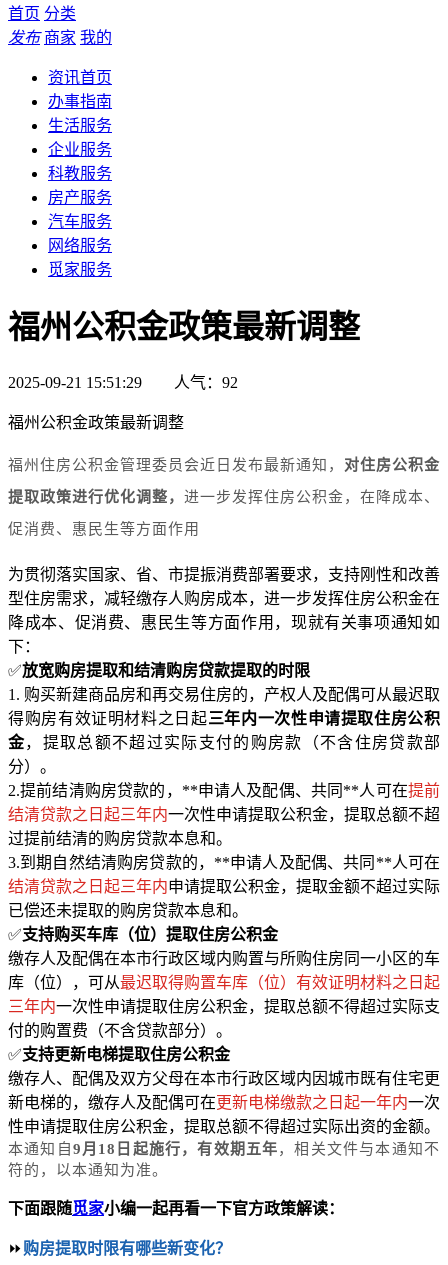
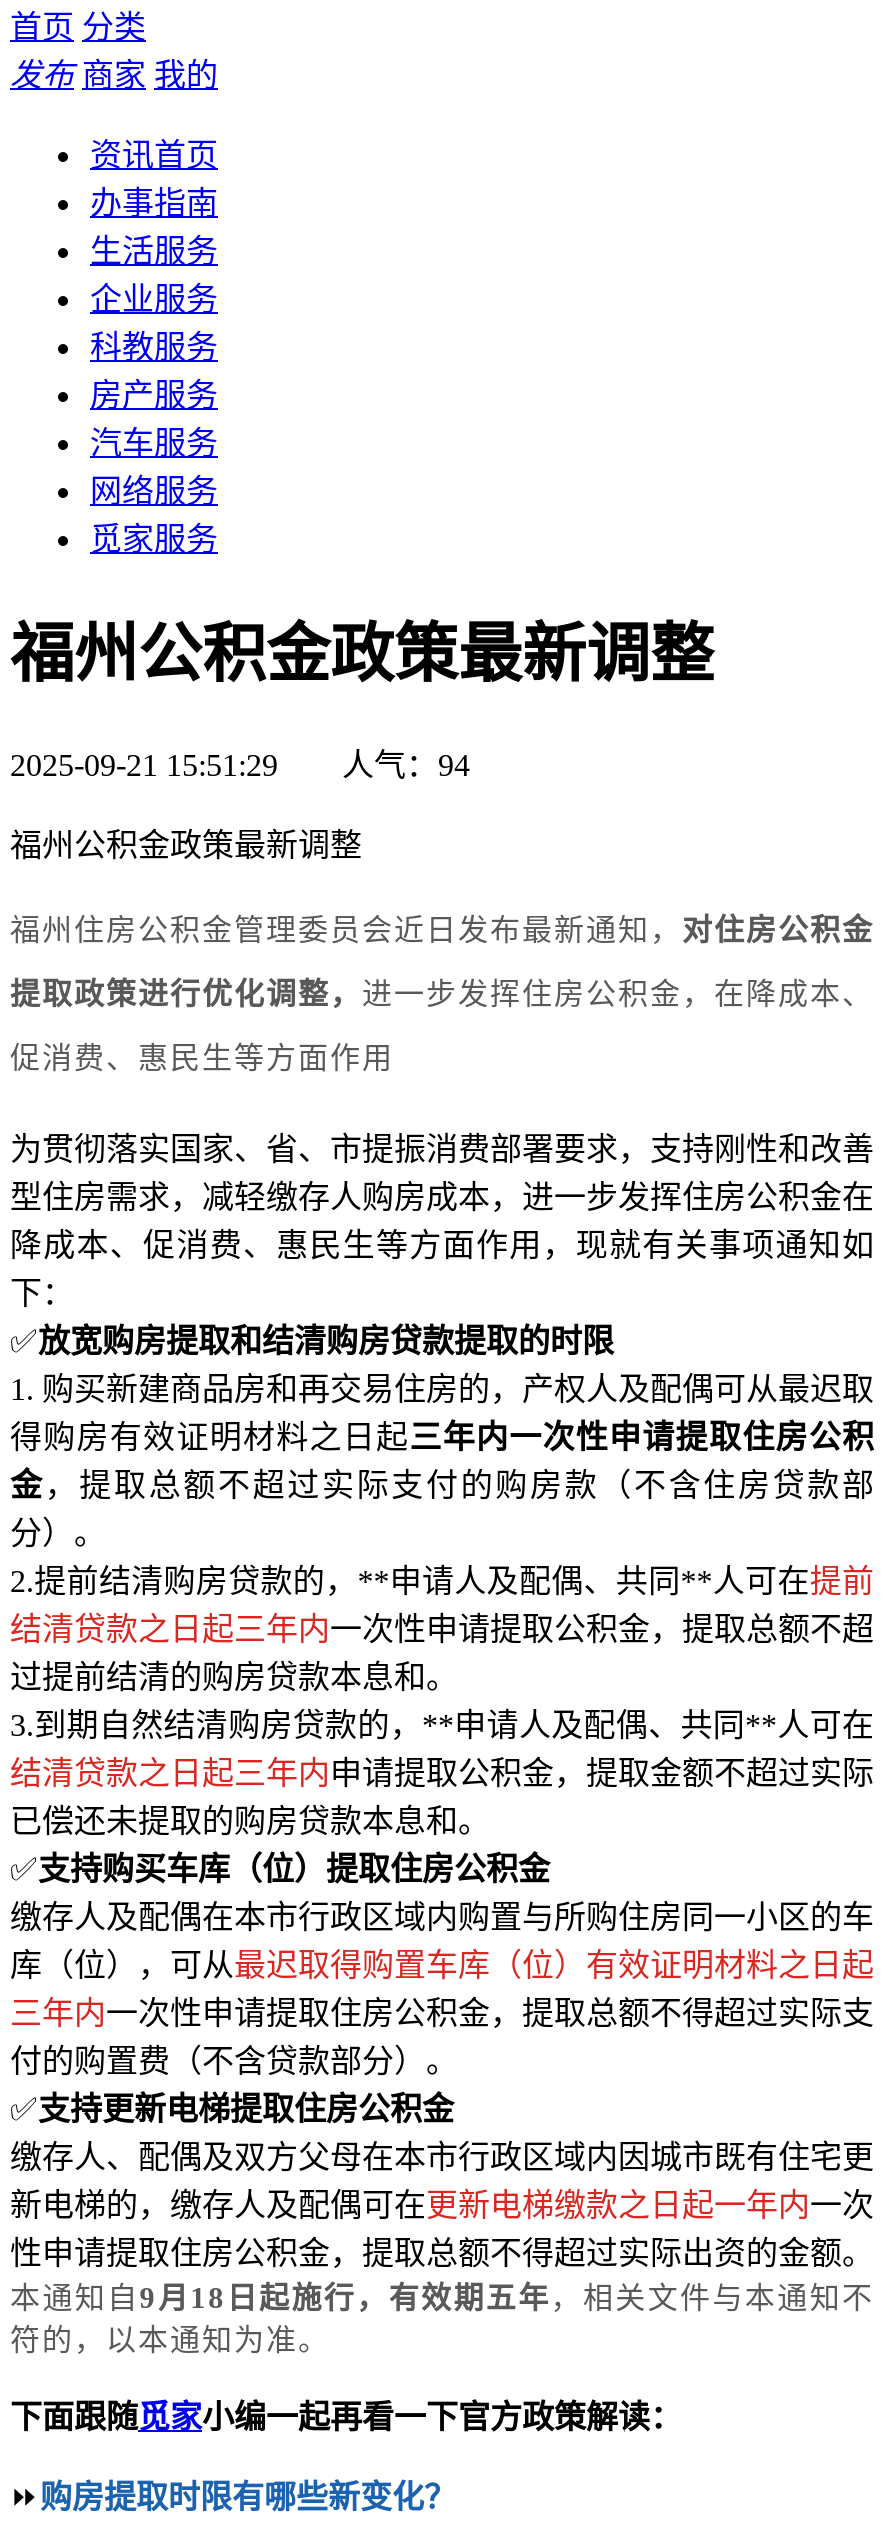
- 2025-09-21 15:51:29 人气：92
+ 2025-09-21 15:51:29 人气：94
